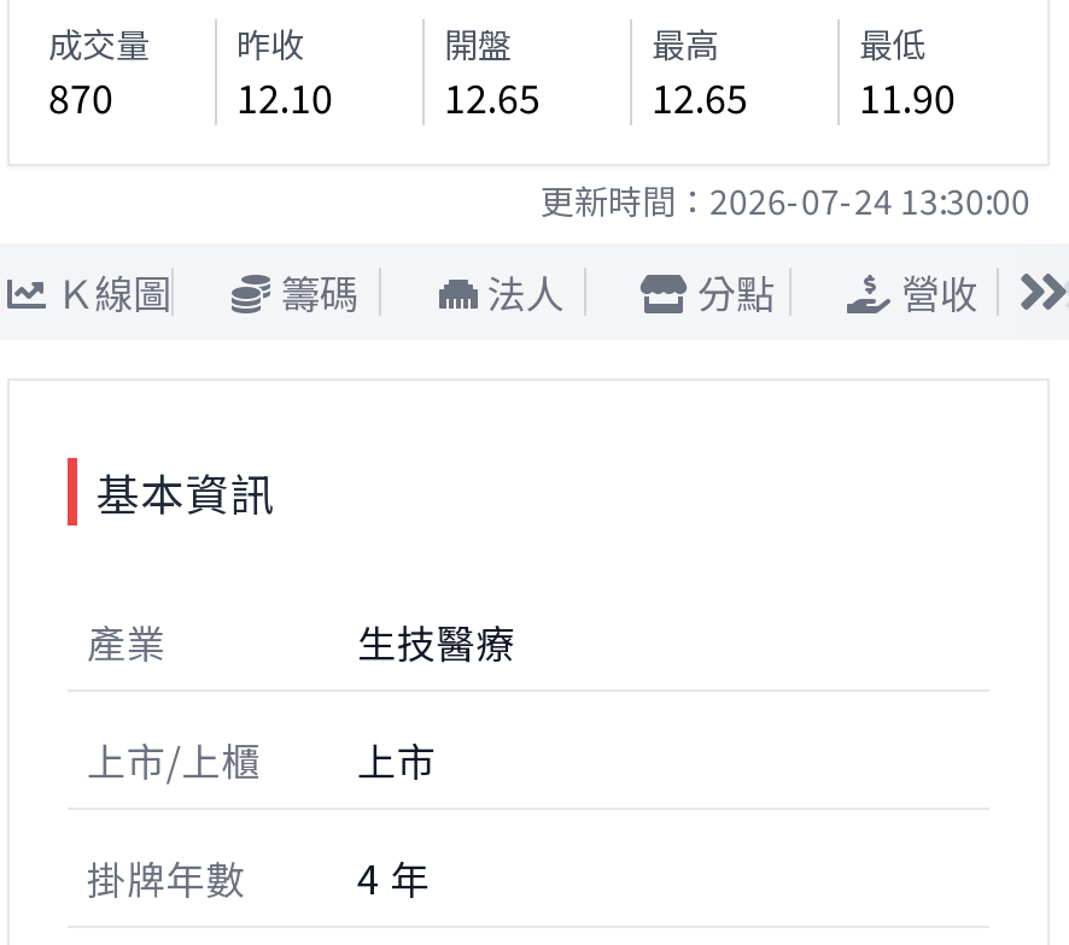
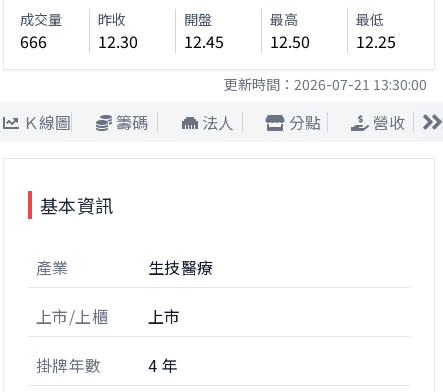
- 870
+ 666

- 12.10
+ 12.30

- 12.65
+ 12.45

- 12.65
+ 12.50

- 11.90
+ 12.25

- 更新時間：2026-07-24 13:30:00
+ 更新時間：2026-07-21 13:30:00
